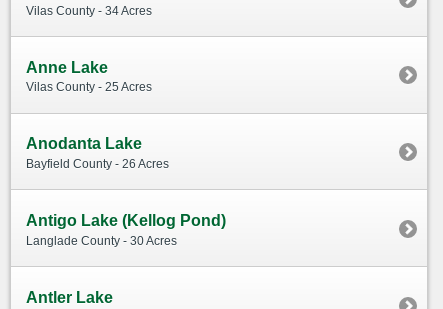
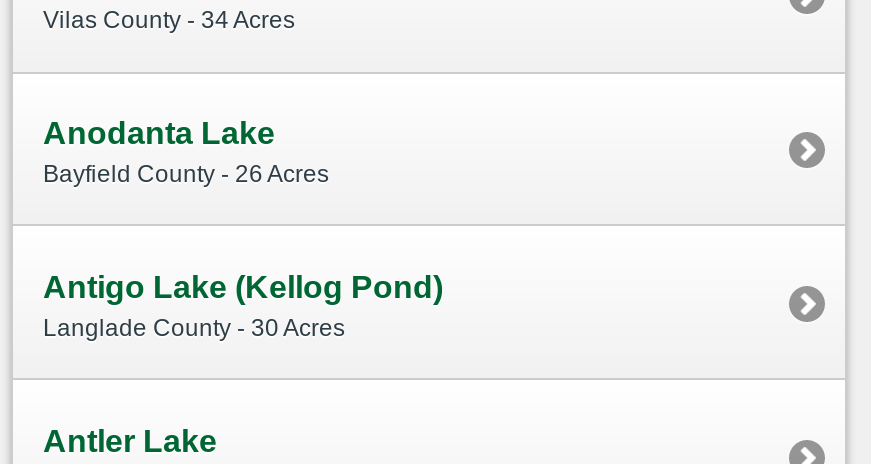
- Anne Lake
- Vilas County - 25 Acres
